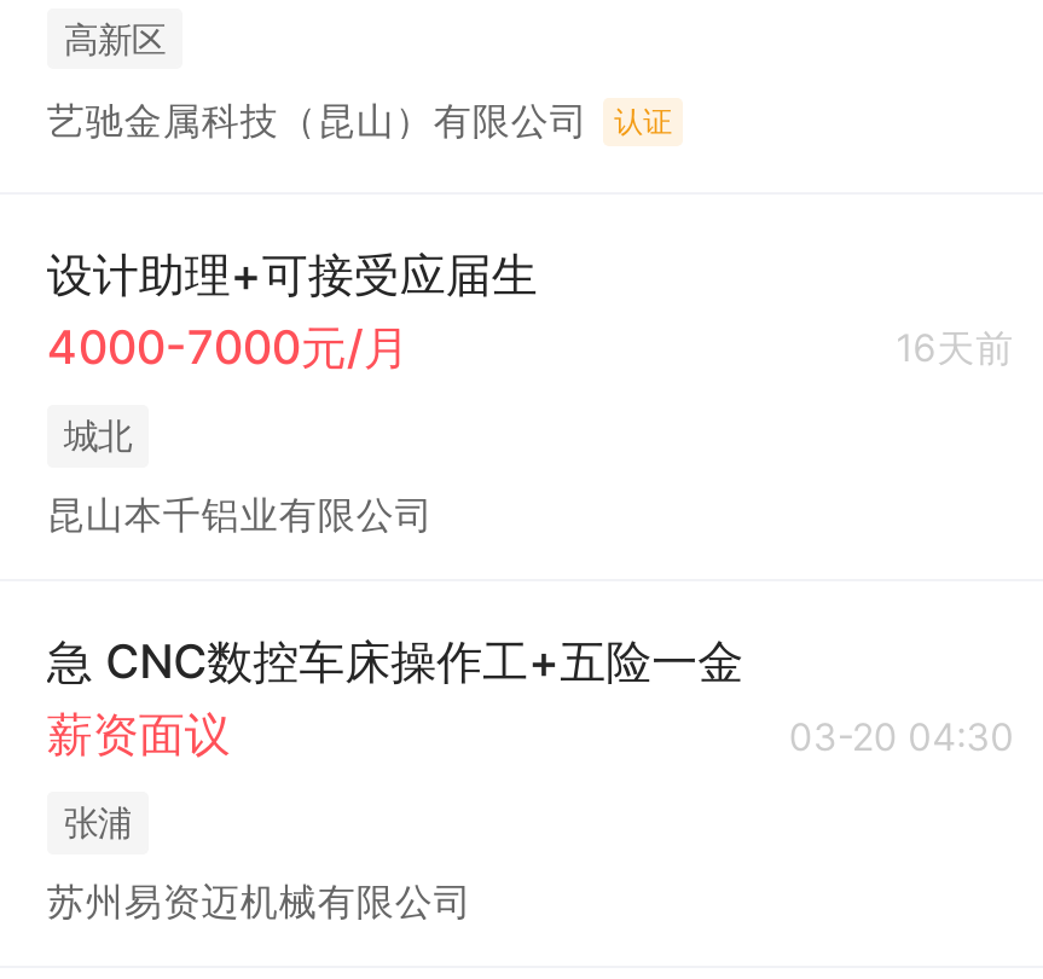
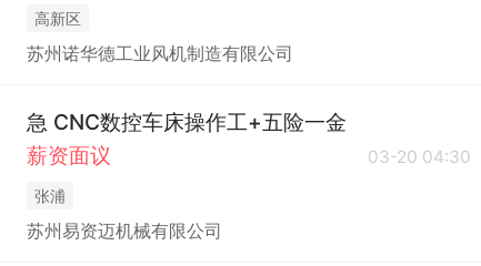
- 艺驰金属科技（昆山）有限公司
- 认证
- 设计助理+可接受应届生
- 4000-7000元/月
- 16天前
- 城北
- 昆山本千铝业有限公司
+ 苏州诺华德工业风机制造有限公司
